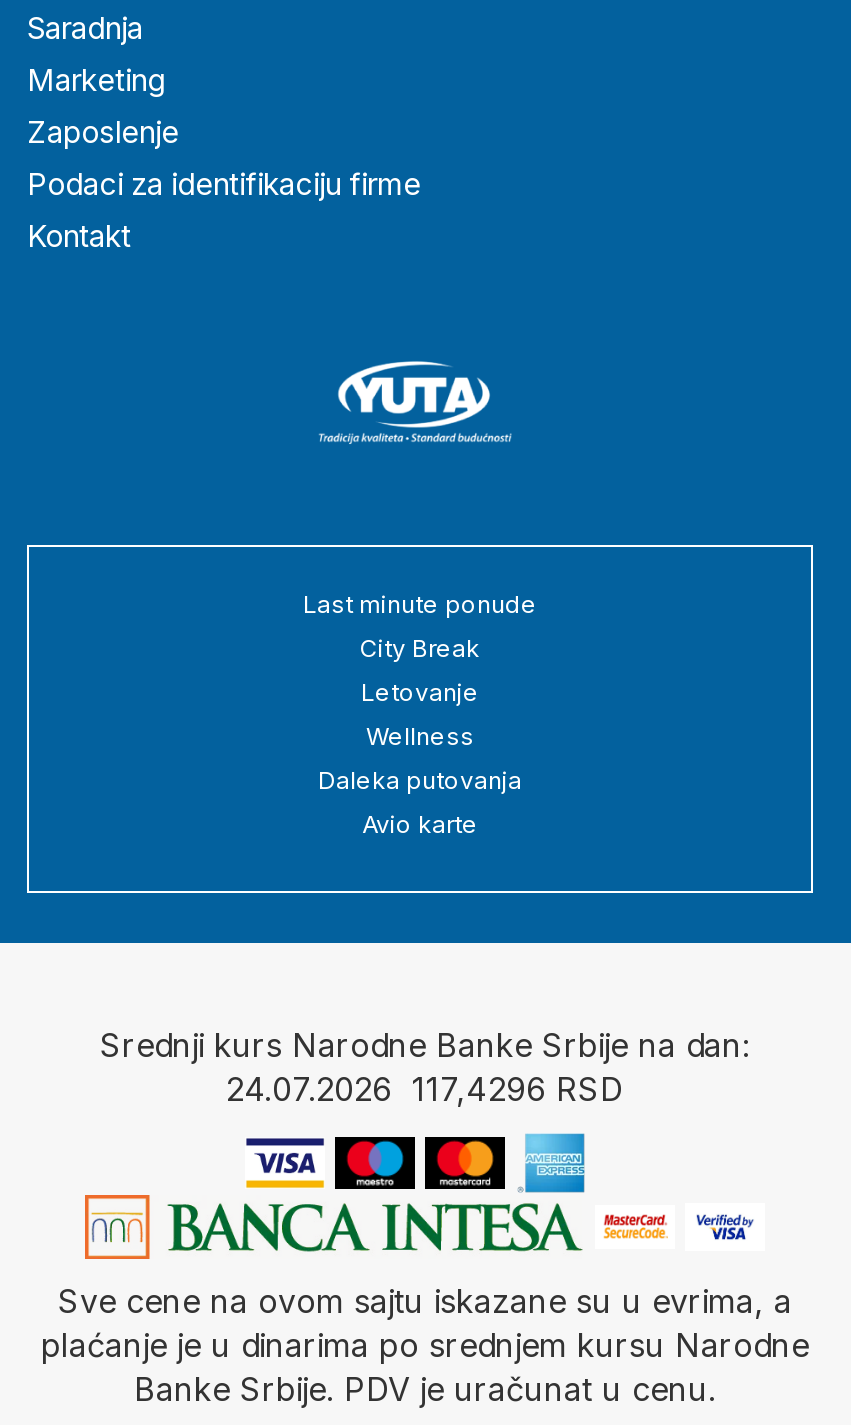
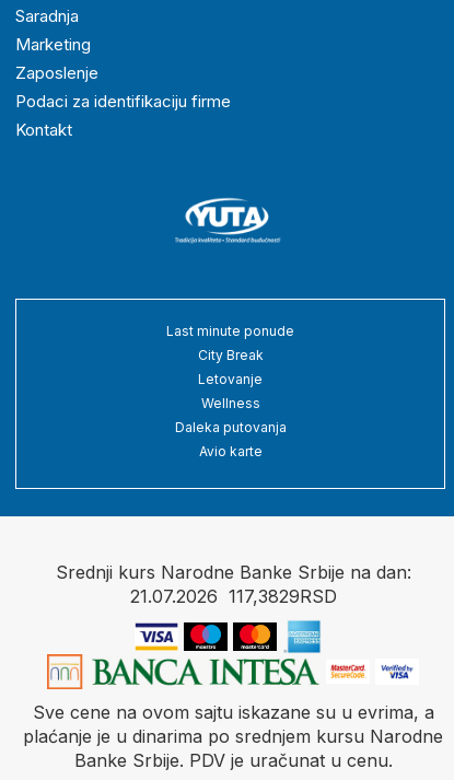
- 24.07.2026 117,4296 RSD
+ 21.07.2026 117,3829 RSD
